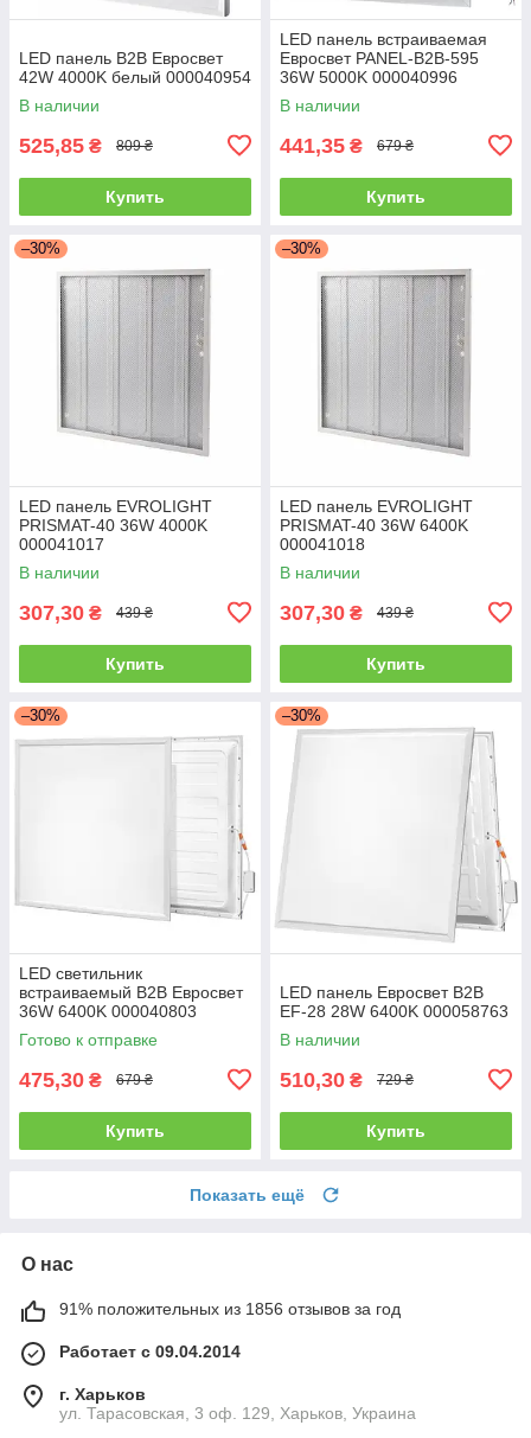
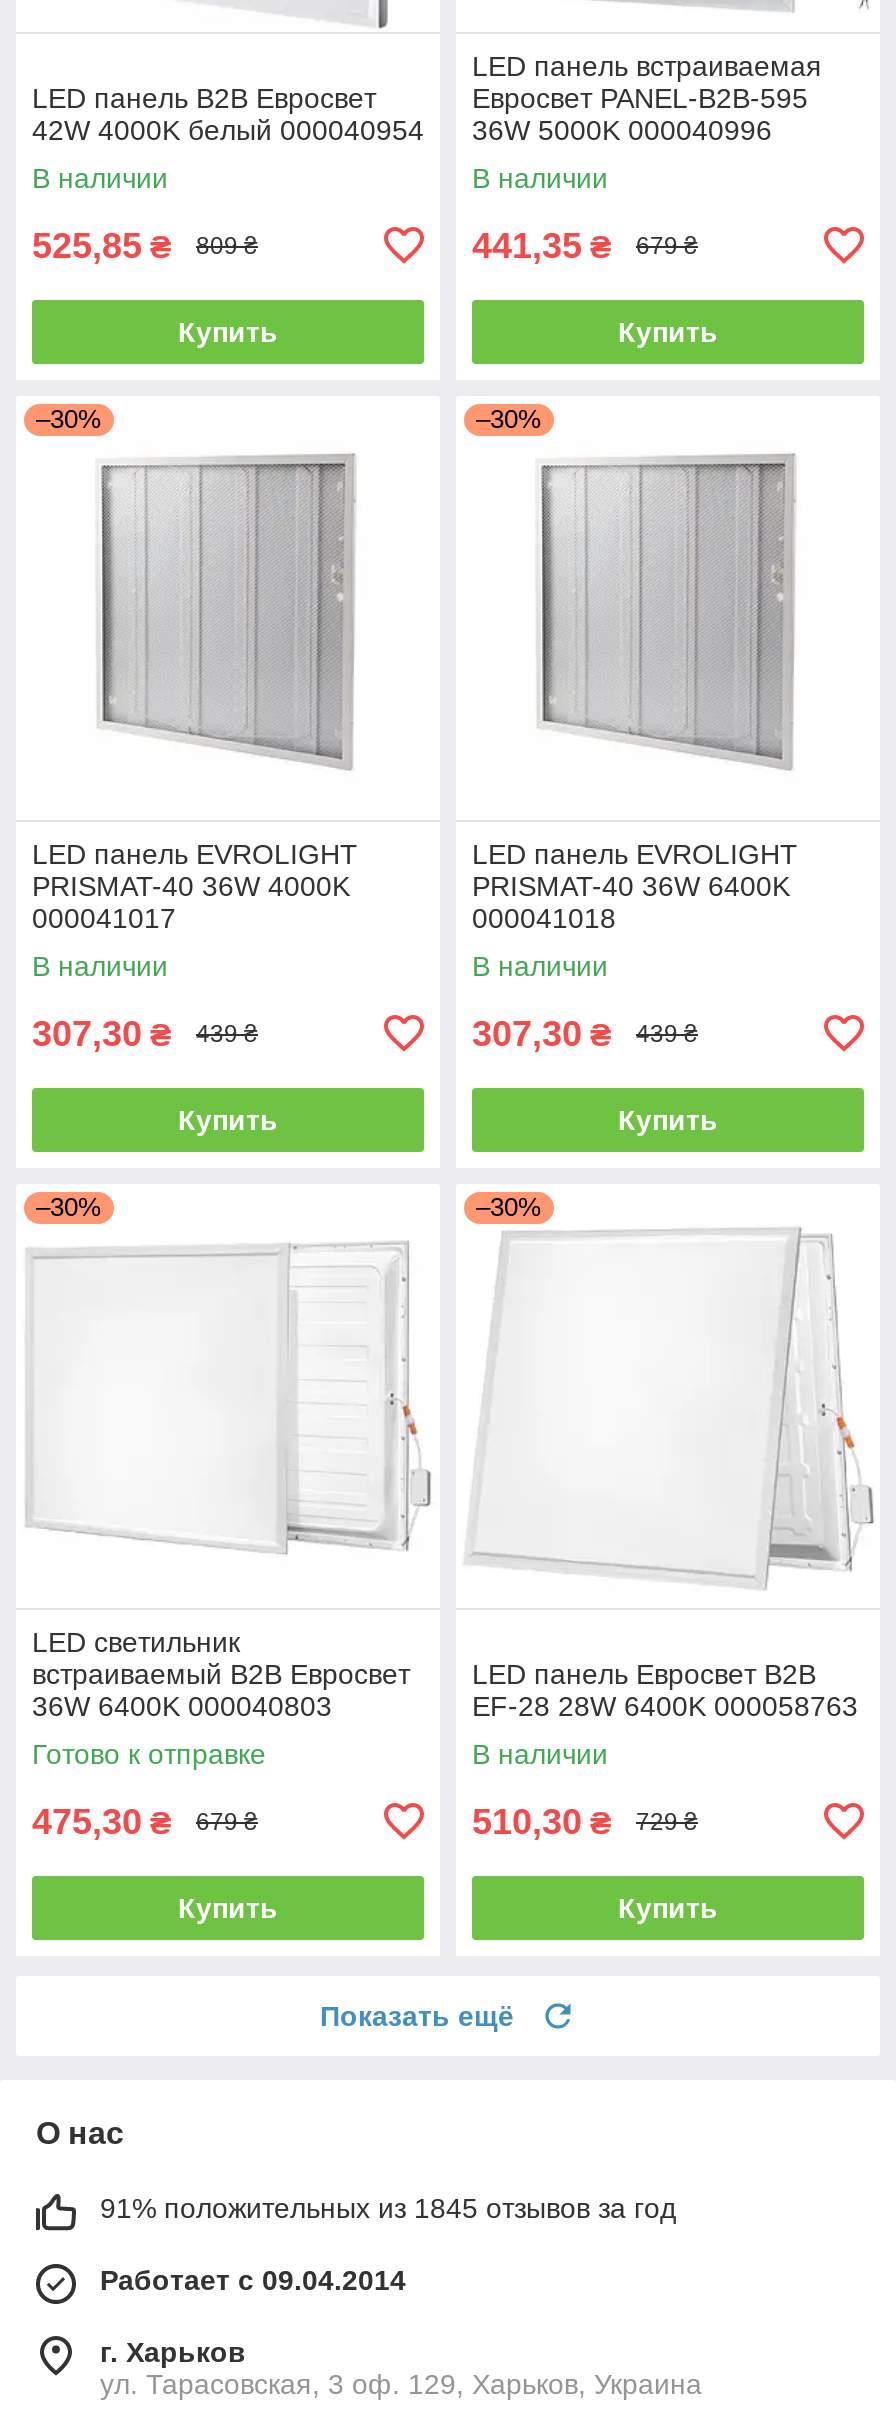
- 91% положительных из 1856 отзывов за год
+ 91% положительных из 1845 отзывов за год
